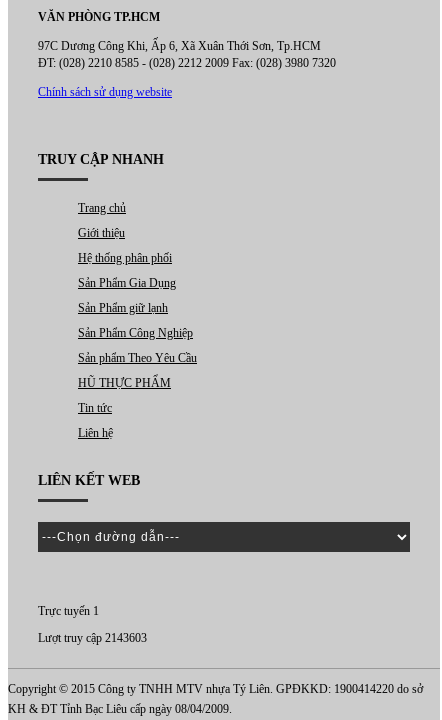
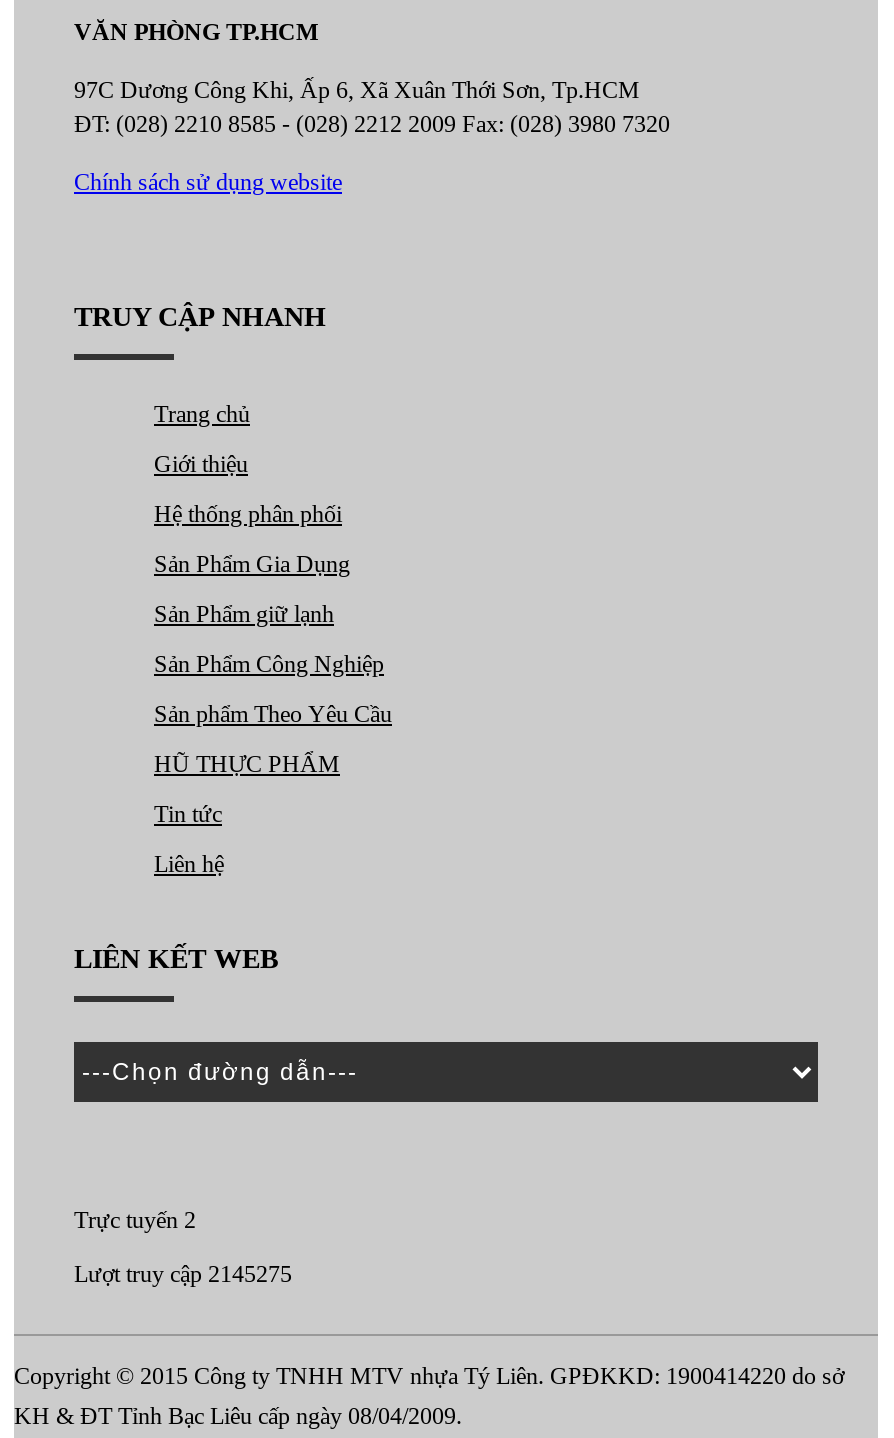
- Trực tuyến 1
+ Trực tuyến 2

- Lượt truy cập 2143603
+ Lượt truy cập 2145275
